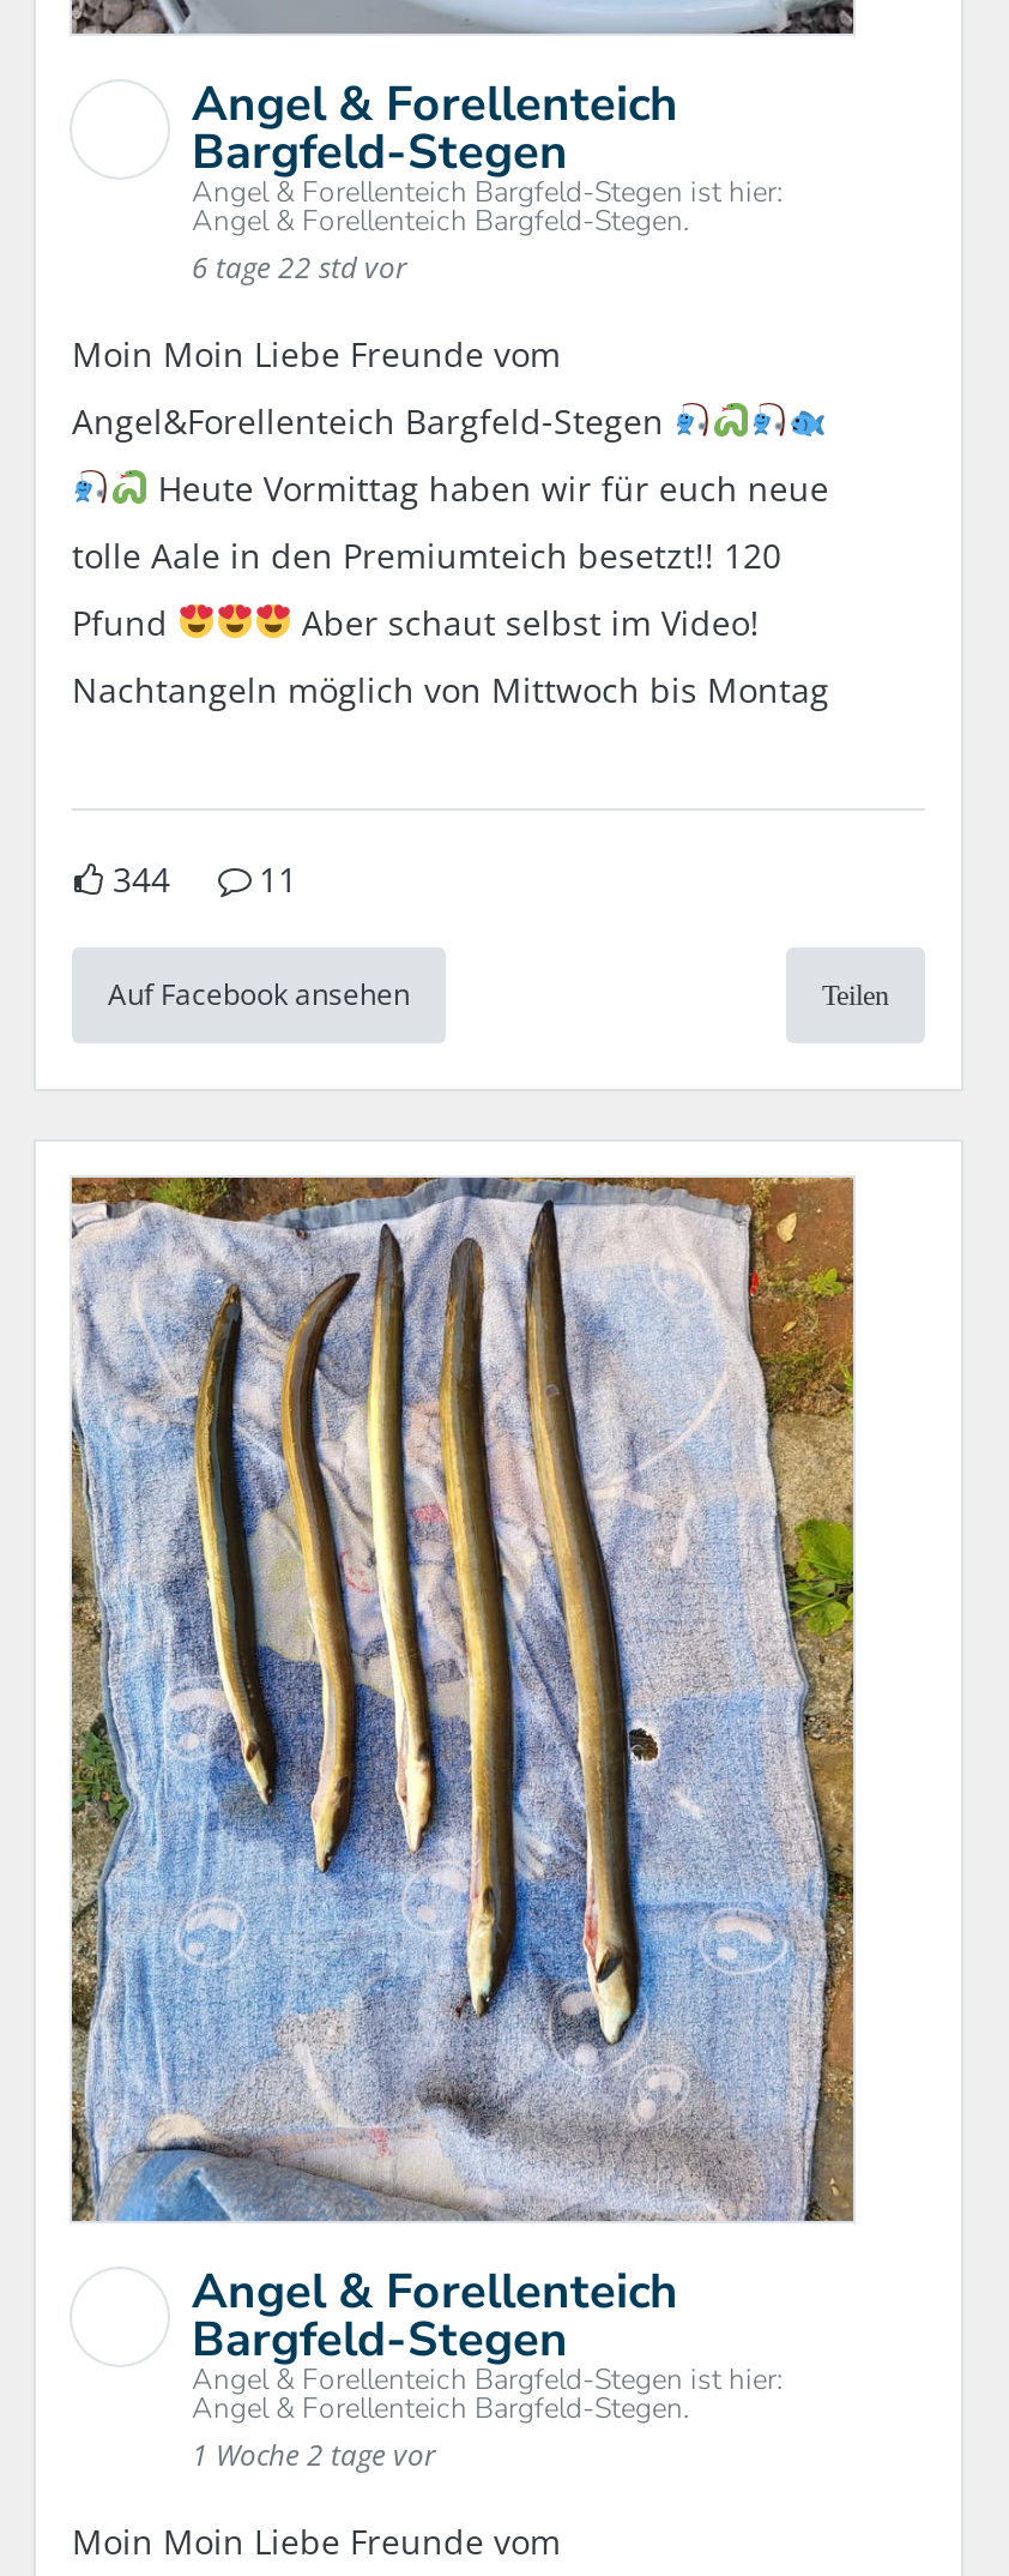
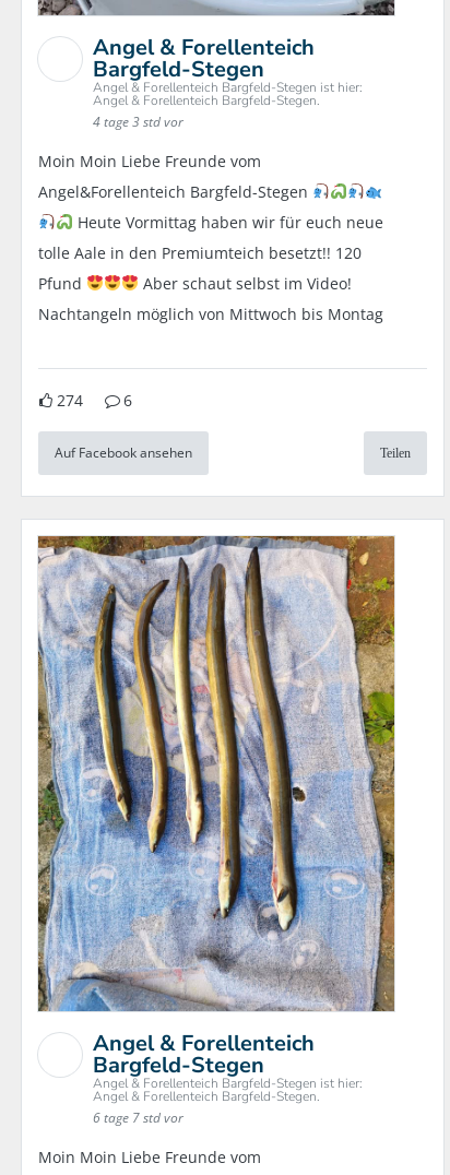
- 6 tage 22 std vor
+ 4 tage 3 std vor

- 344
+ 274

- 11
+ 6

- 1 Woche 2 tage vor
+ 6 tage 7 std vor
